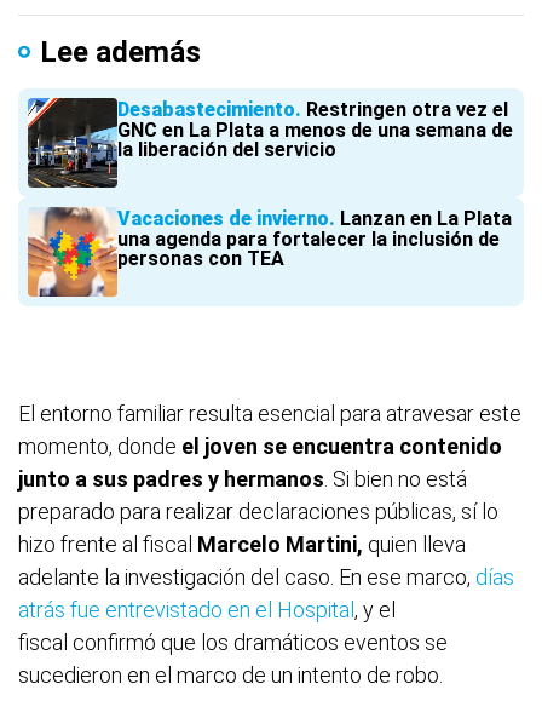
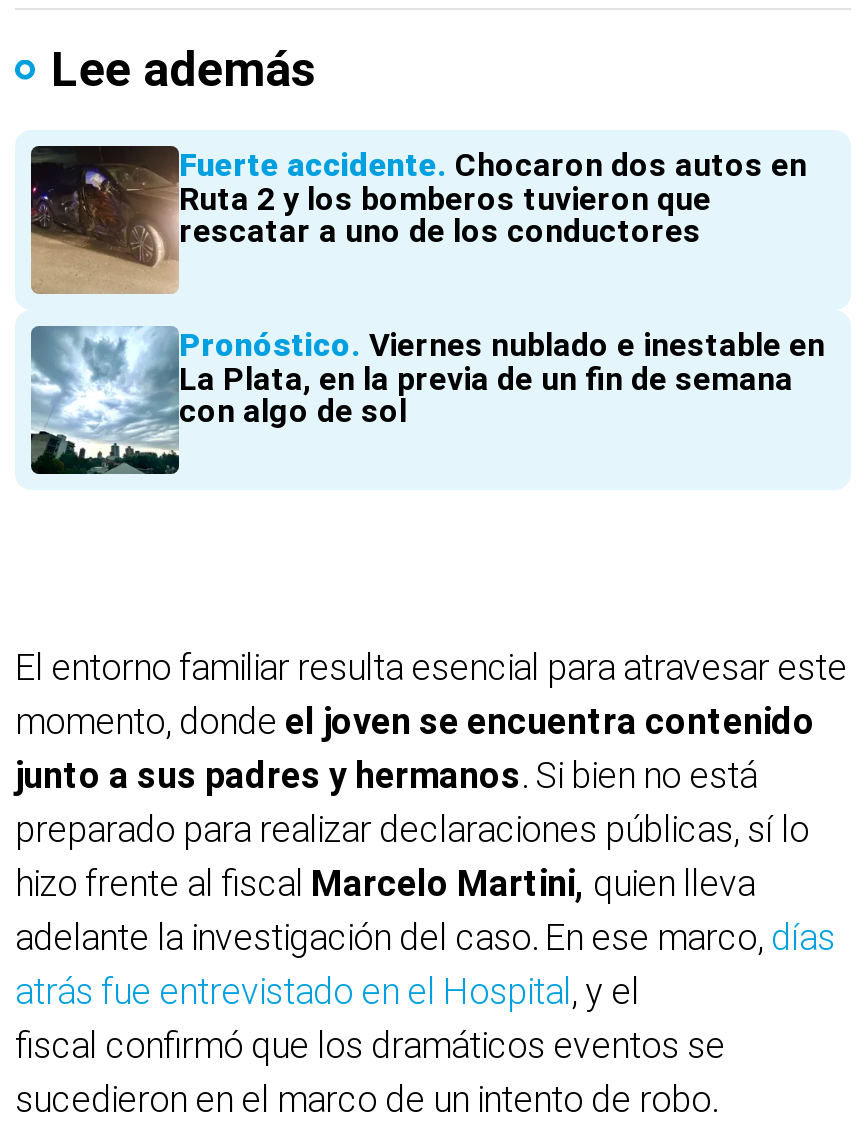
- [image]
- Desabastecimiento Restringen otra vez el
- GNC en La Plata a menos de una semana de
- la liberación del servicio
+ [image]
+ Fuerte accidente Chocaron dos autos en
+ Ruta 2 y los bomberos tuvieron que
+ rescatar a uno de los conductores

- [image]
- Vacaciones de invierno Lanzan en La Plata
- una agenda para fortalecer la inclusión de
- personas con TEA
+ [image]
+ Pronóstico Viernes nublado e inestable en
+ La Plata, en la previa de un fin de semana
+ con algo de sol
